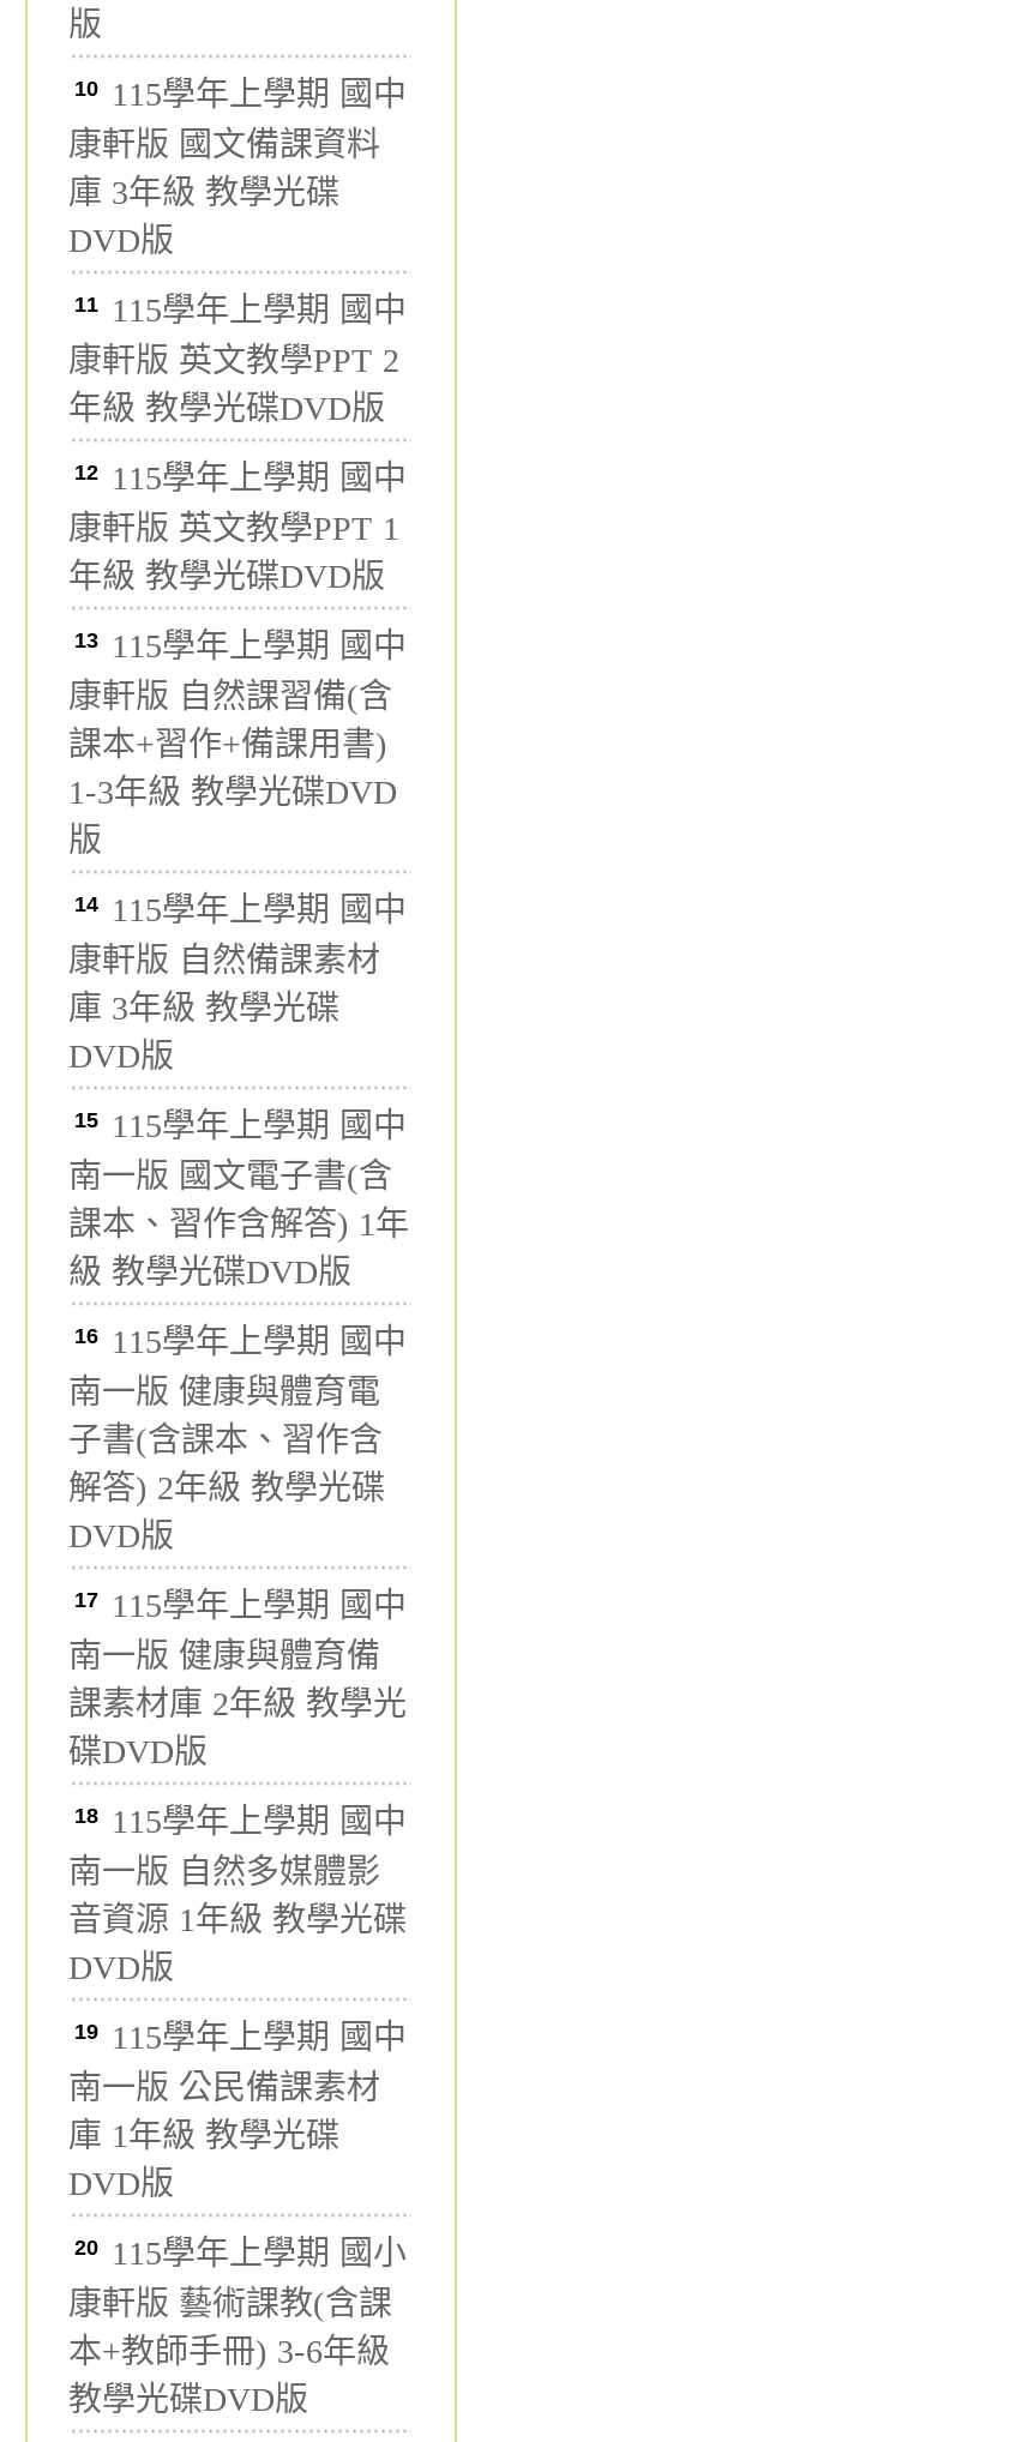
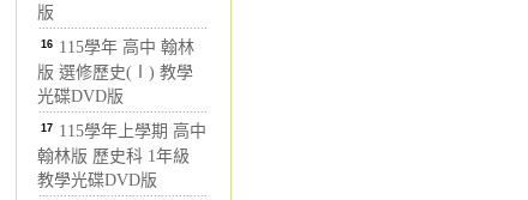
- 10 115學年上學期 國中
- 康軒版 國文備課資料
- 庫 3年級 教學光碟
- DVD版
- 11 115學年上學期 國中
- 康軒版 英文教學PPT 2
- 年級 教學光碟DVD版
- 12 115學年上學期 國中
- 康軒版 英文教學PPT 1
- 年級 教學光碟DVD版
- 13 115學年上學期 國中
- 康軒版 自然課習備(含
- 課本+習作+備課用書)
- 1-3年級 教學光碟DVD
- 版
- 14 115學年上學期 國中
- 康軒版 自然備課素材
- 庫 3年級 教學光碟
- DVD版
- 15 115學年上學期 國中
- 南一版 國文電子書(含
- 課本、習作含解答) 1年
- 級 教學光碟DVD版
- 16 115學年上學期 國中
- 南一版 健康與體育電
- 子書(含課本、習作含
- 解答) 2年級 教學光碟
- DVD版
- 17 115學年上學期 國中
- 南一版 健康與體育備
- 課素材庫 2年級 教學光
- 碟DVD版
- 18 115學年上學期 國中
- 南一版 自然多媒體影
- 音資源 1年級 教學光碟
- DVD版
- 19 115學年上學期 國中
- 南一版 公民備課素材
- 庫 1年級 教學光碟
- DVD版
- 20 115學年上學期 國小
- 康軒版 藝術課教(含課
- 本+教師手冊) 3-6年級
+ 16 115學年 高中 翰林
+ 版 選修歷史(Ⅰ) 教學
+ 光碟DVD版
+ 17 115學年上學期 高中
+ 翰林版 歷史科 1年級
